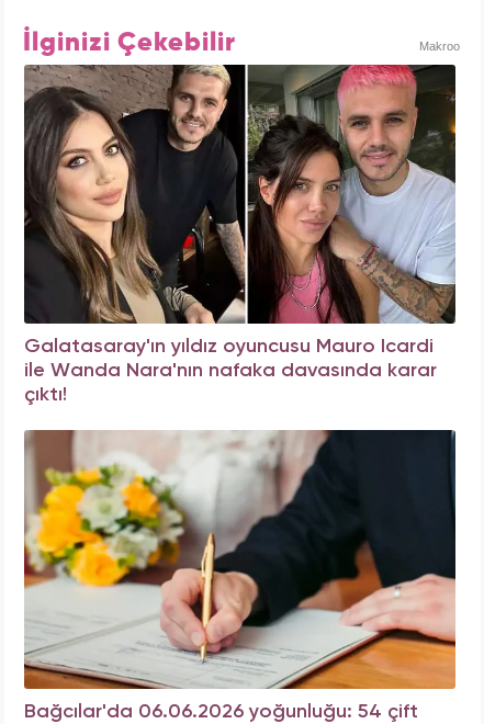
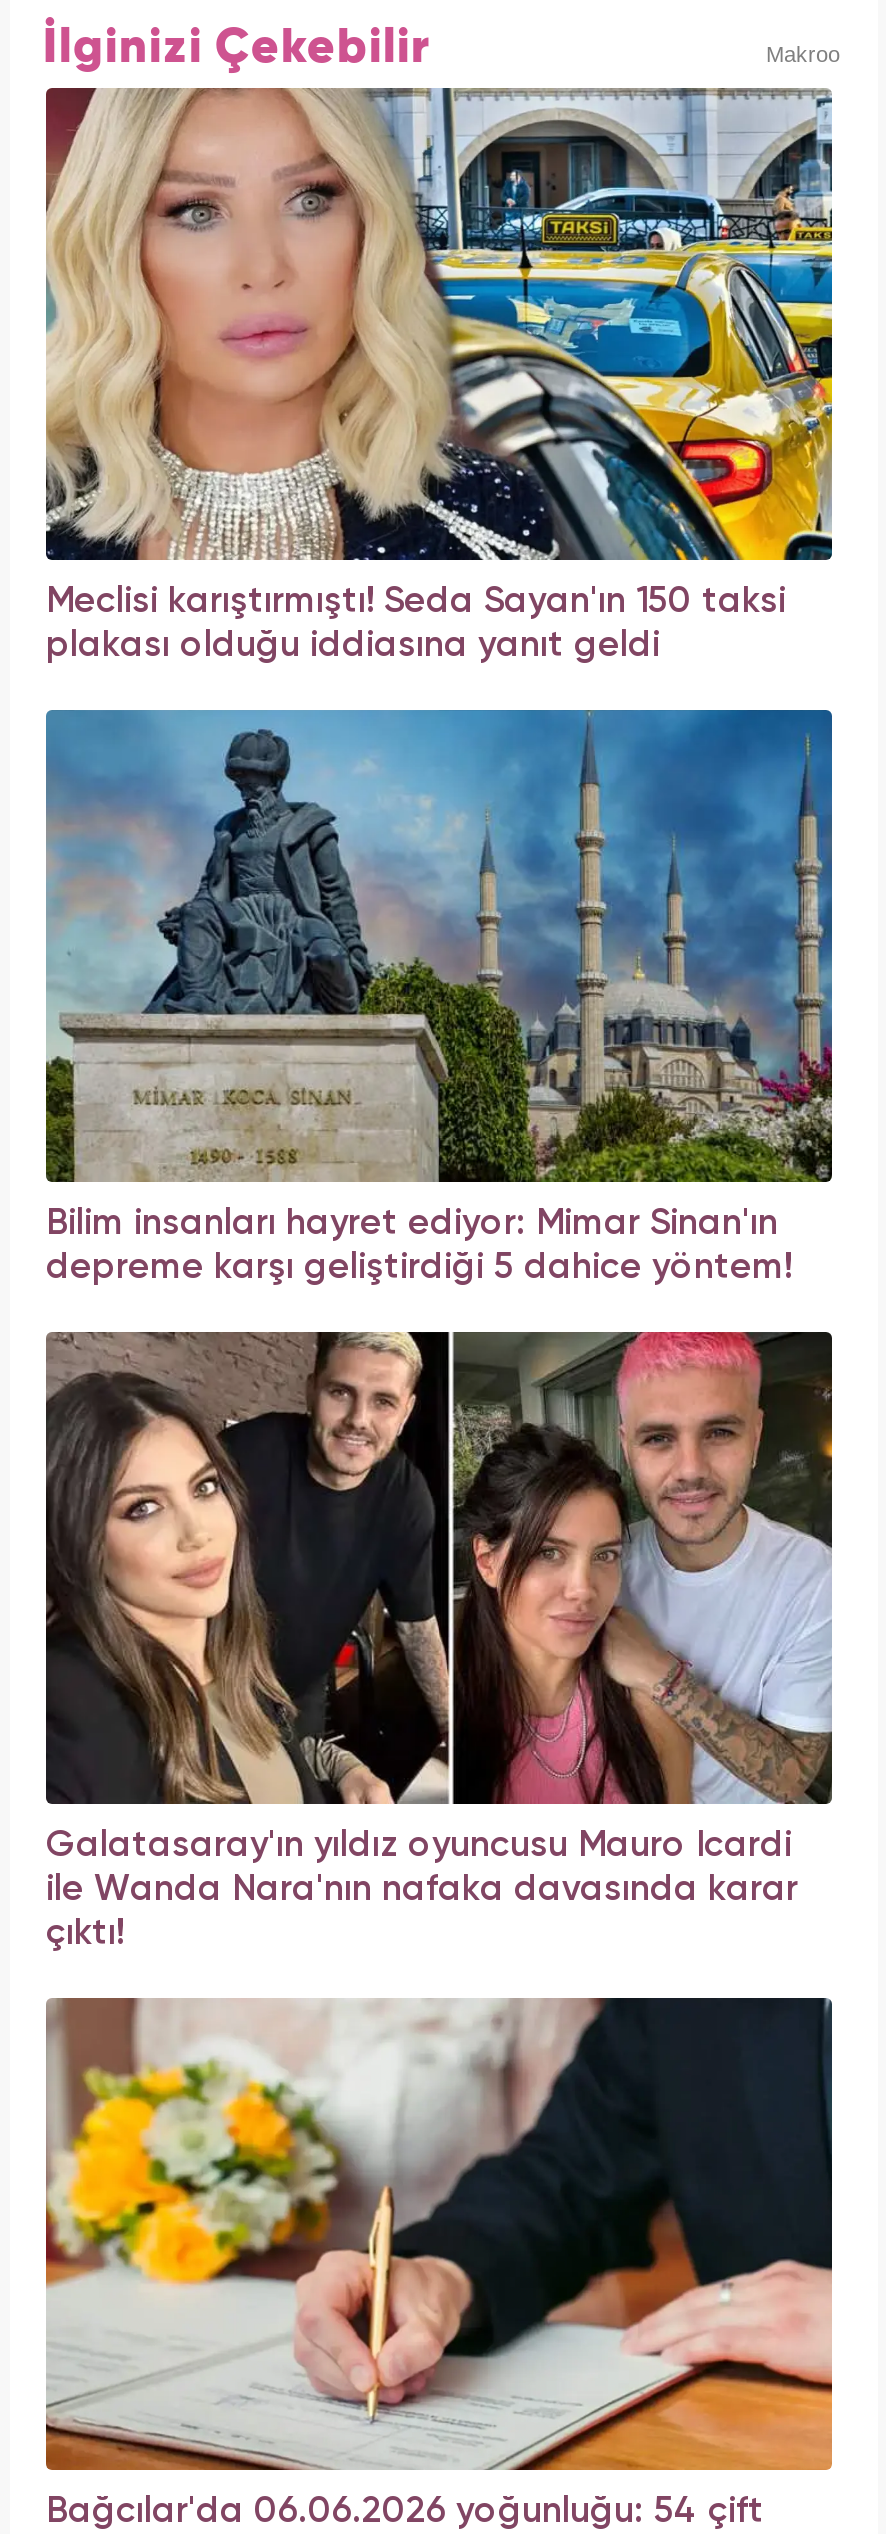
+ [image]
+ Meclisi karıştırmıştı! Seda Sayan'ın 150 taksi
+ plakası olduğu iddiasına yanıt geldi

+ [image]
+ Bilim insanları hayret ediyor: Mimar Sinan'ın
+ depreme karşı geliştirdiği 5 dahice yöntem!
